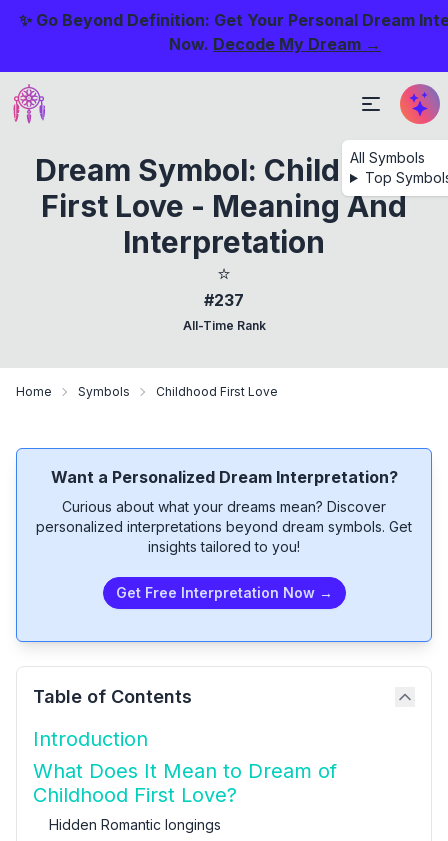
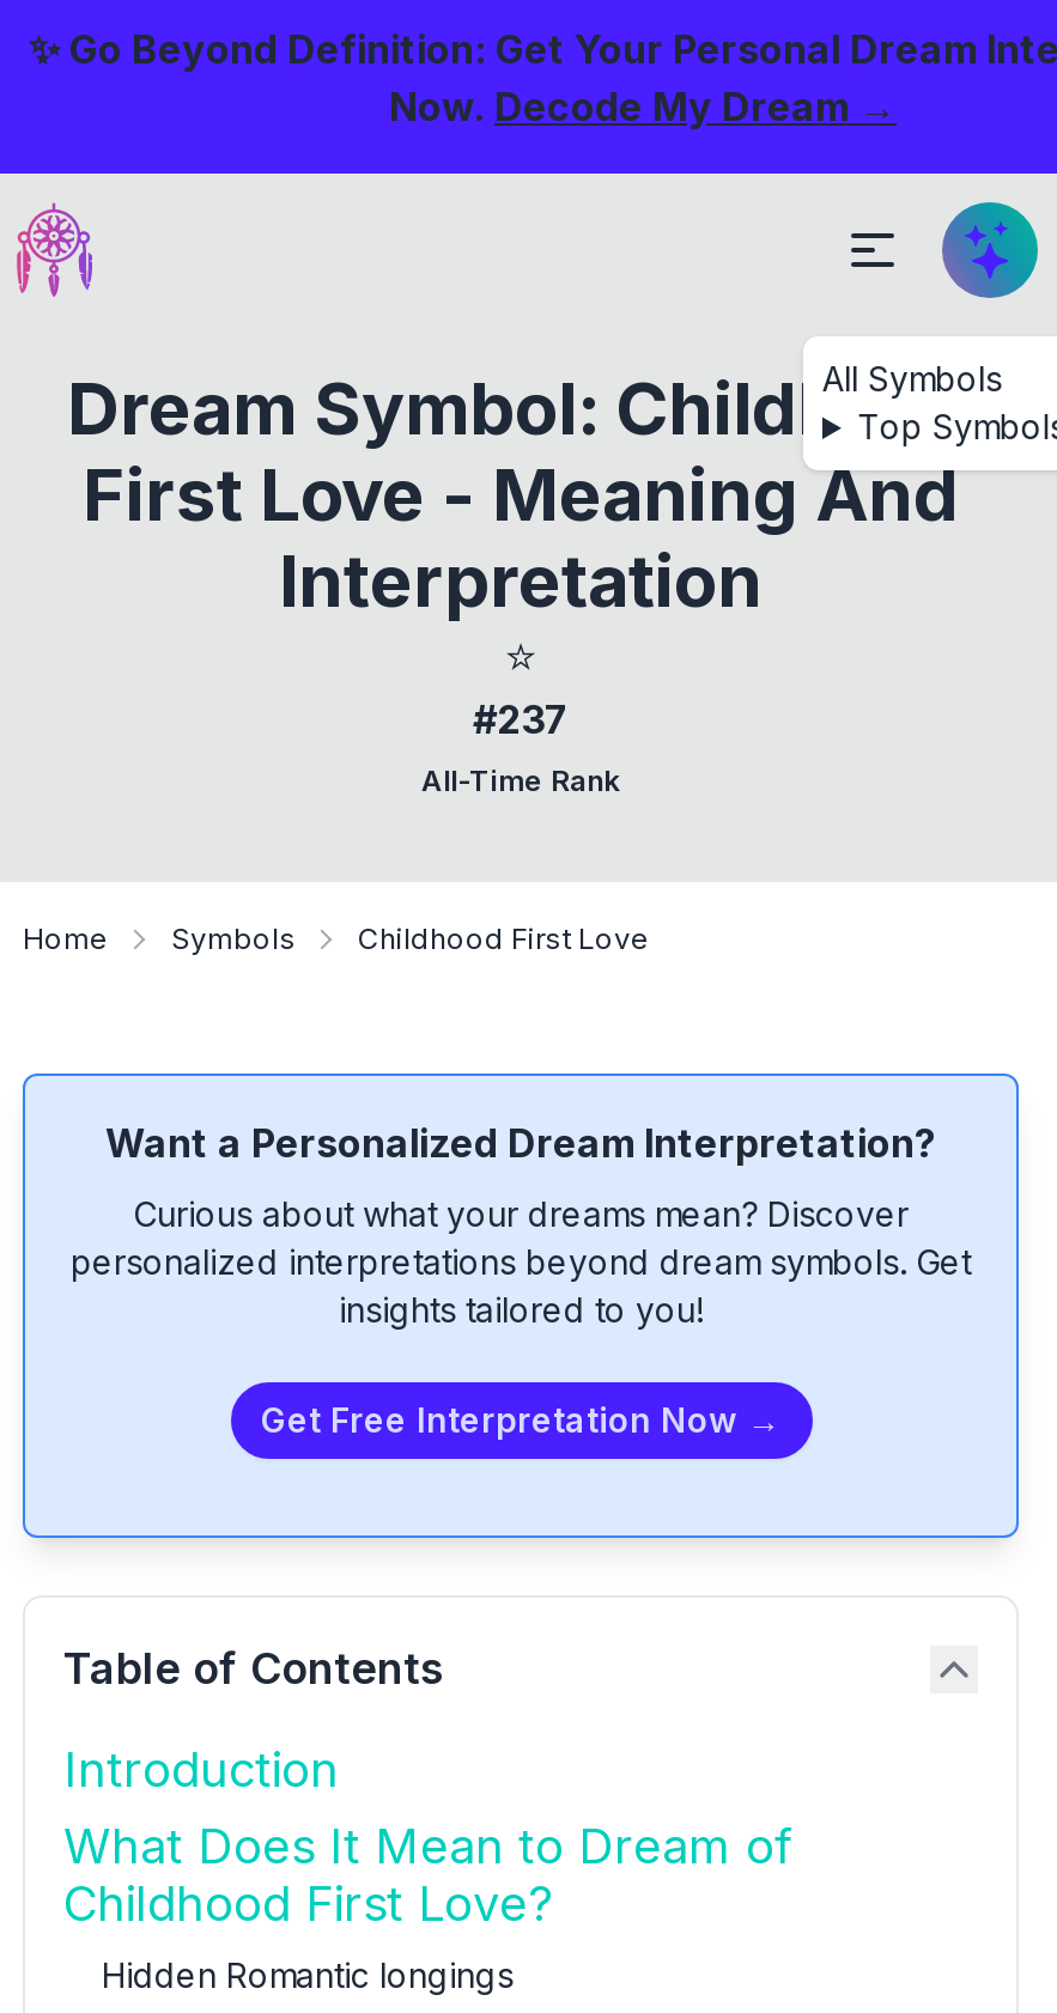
- [image]
+ [image]
